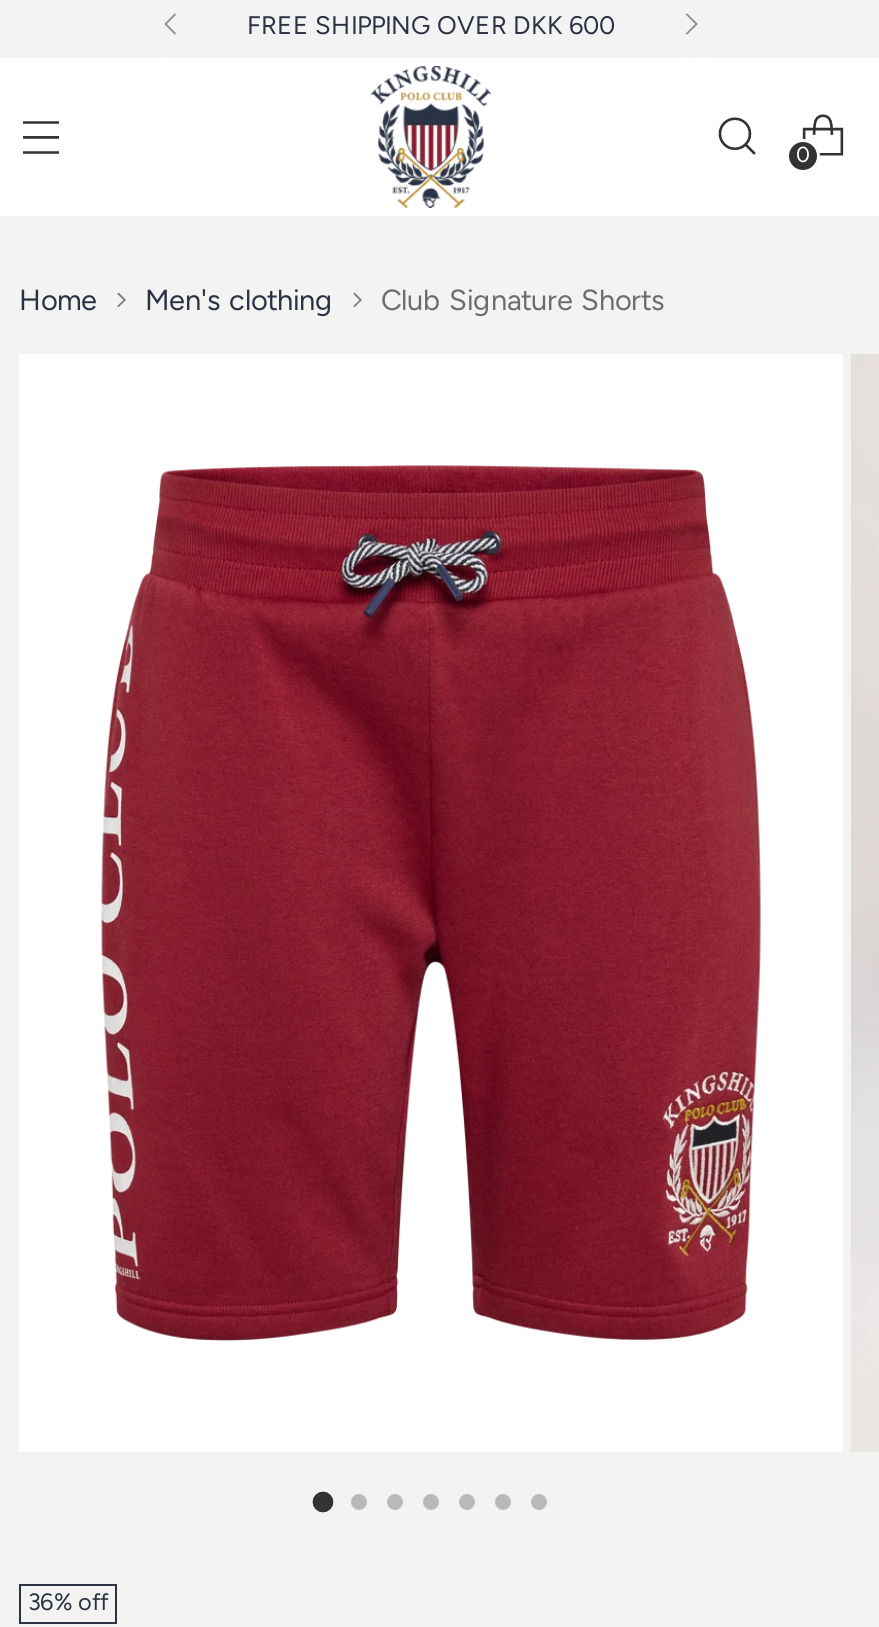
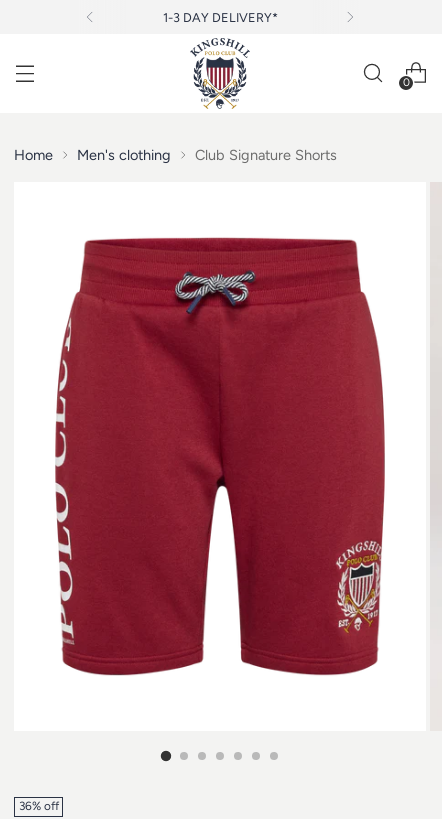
- FREE SHIPPING OVER DKK 600
+ 1-3 DAY DELIVERY*
